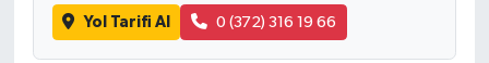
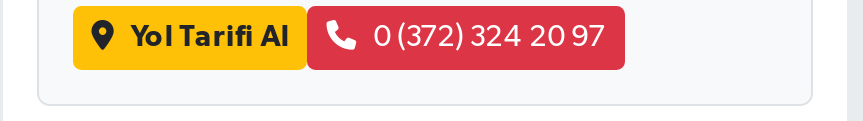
- 0 (372) 316 19 66
+ 0 (372) 324 20 97
